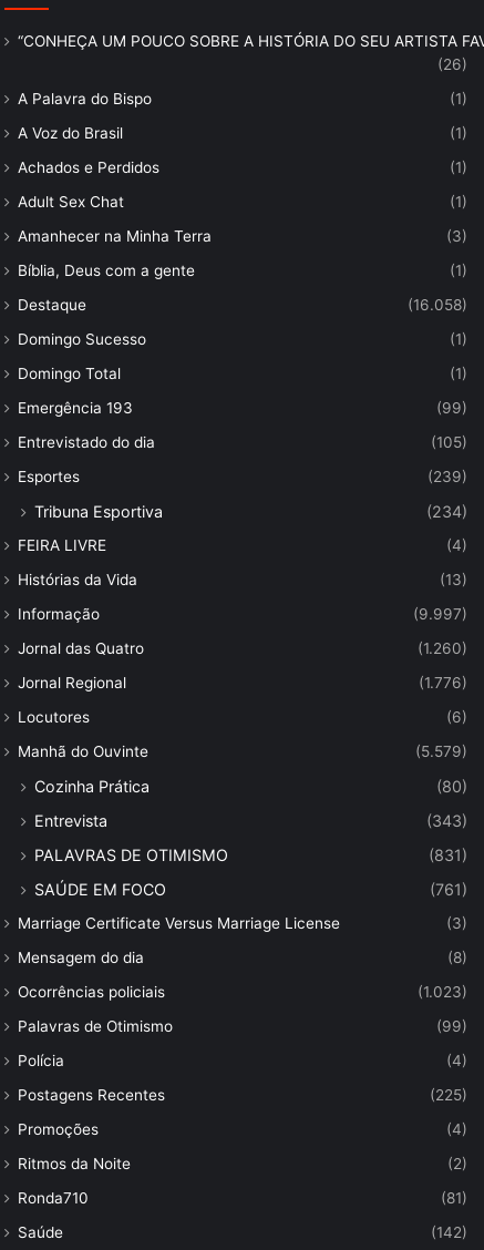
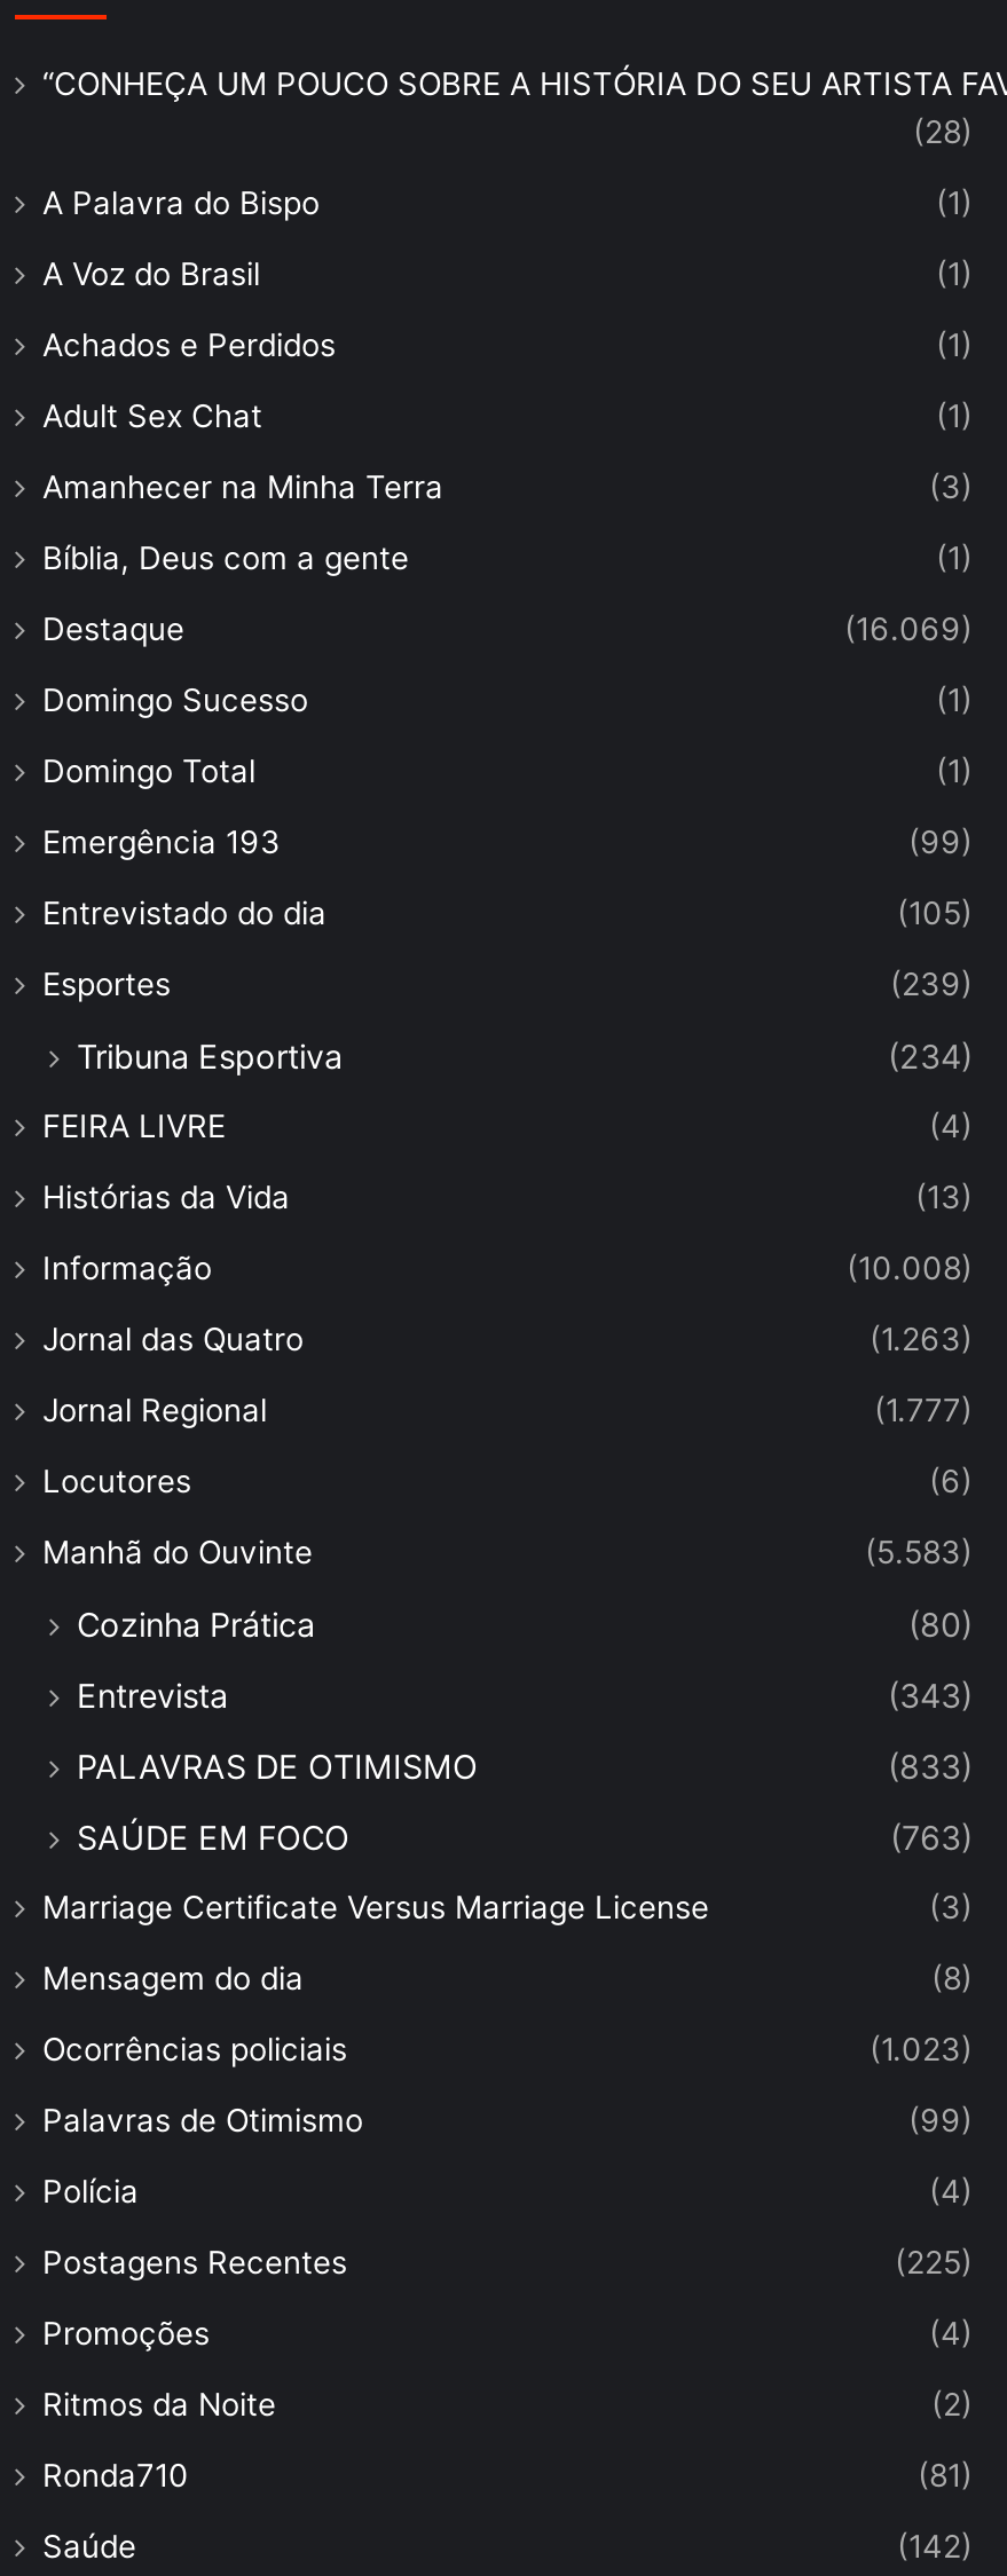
- (26)
+ (28)

- (16.058)
+ (16.069)

- (9.997)
+ (10.008)

- (1.260)
+ (1.263)

- (1.776)
+ (1.777)

- (5.579)
+ (5.583)

- (831)
+ (833)

- (761)
+ (763)
